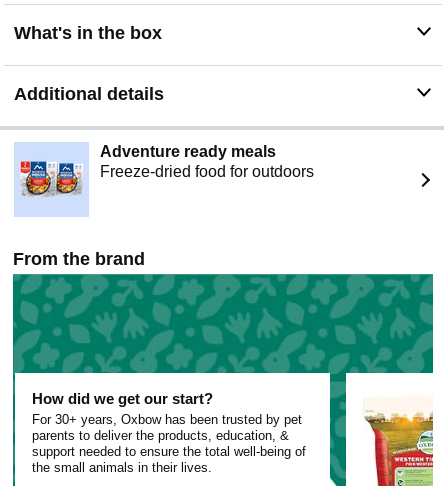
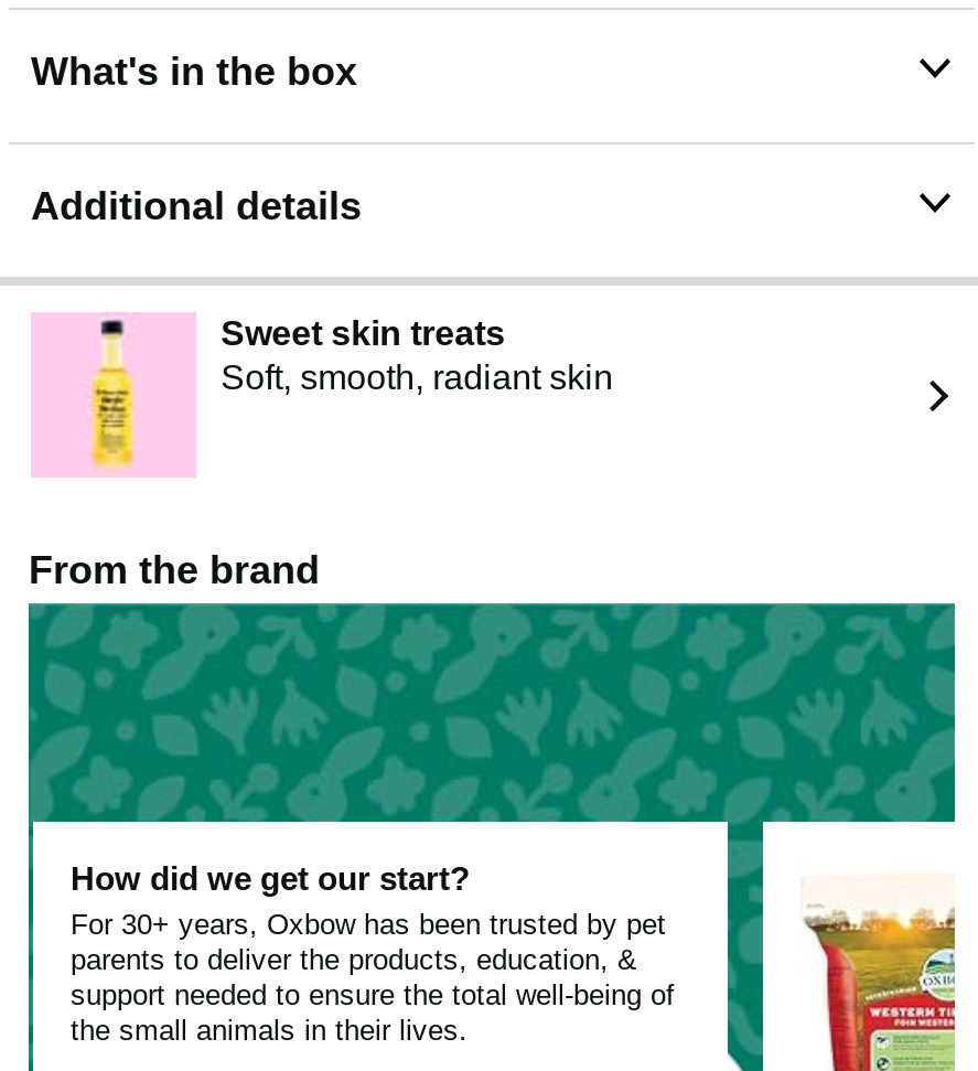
- [image]
- Adventure ready meals
- Freeze-dried food for outdoors
+ [image]
+ Sweet skin treats
+ Soft, smooth, radiant skin
